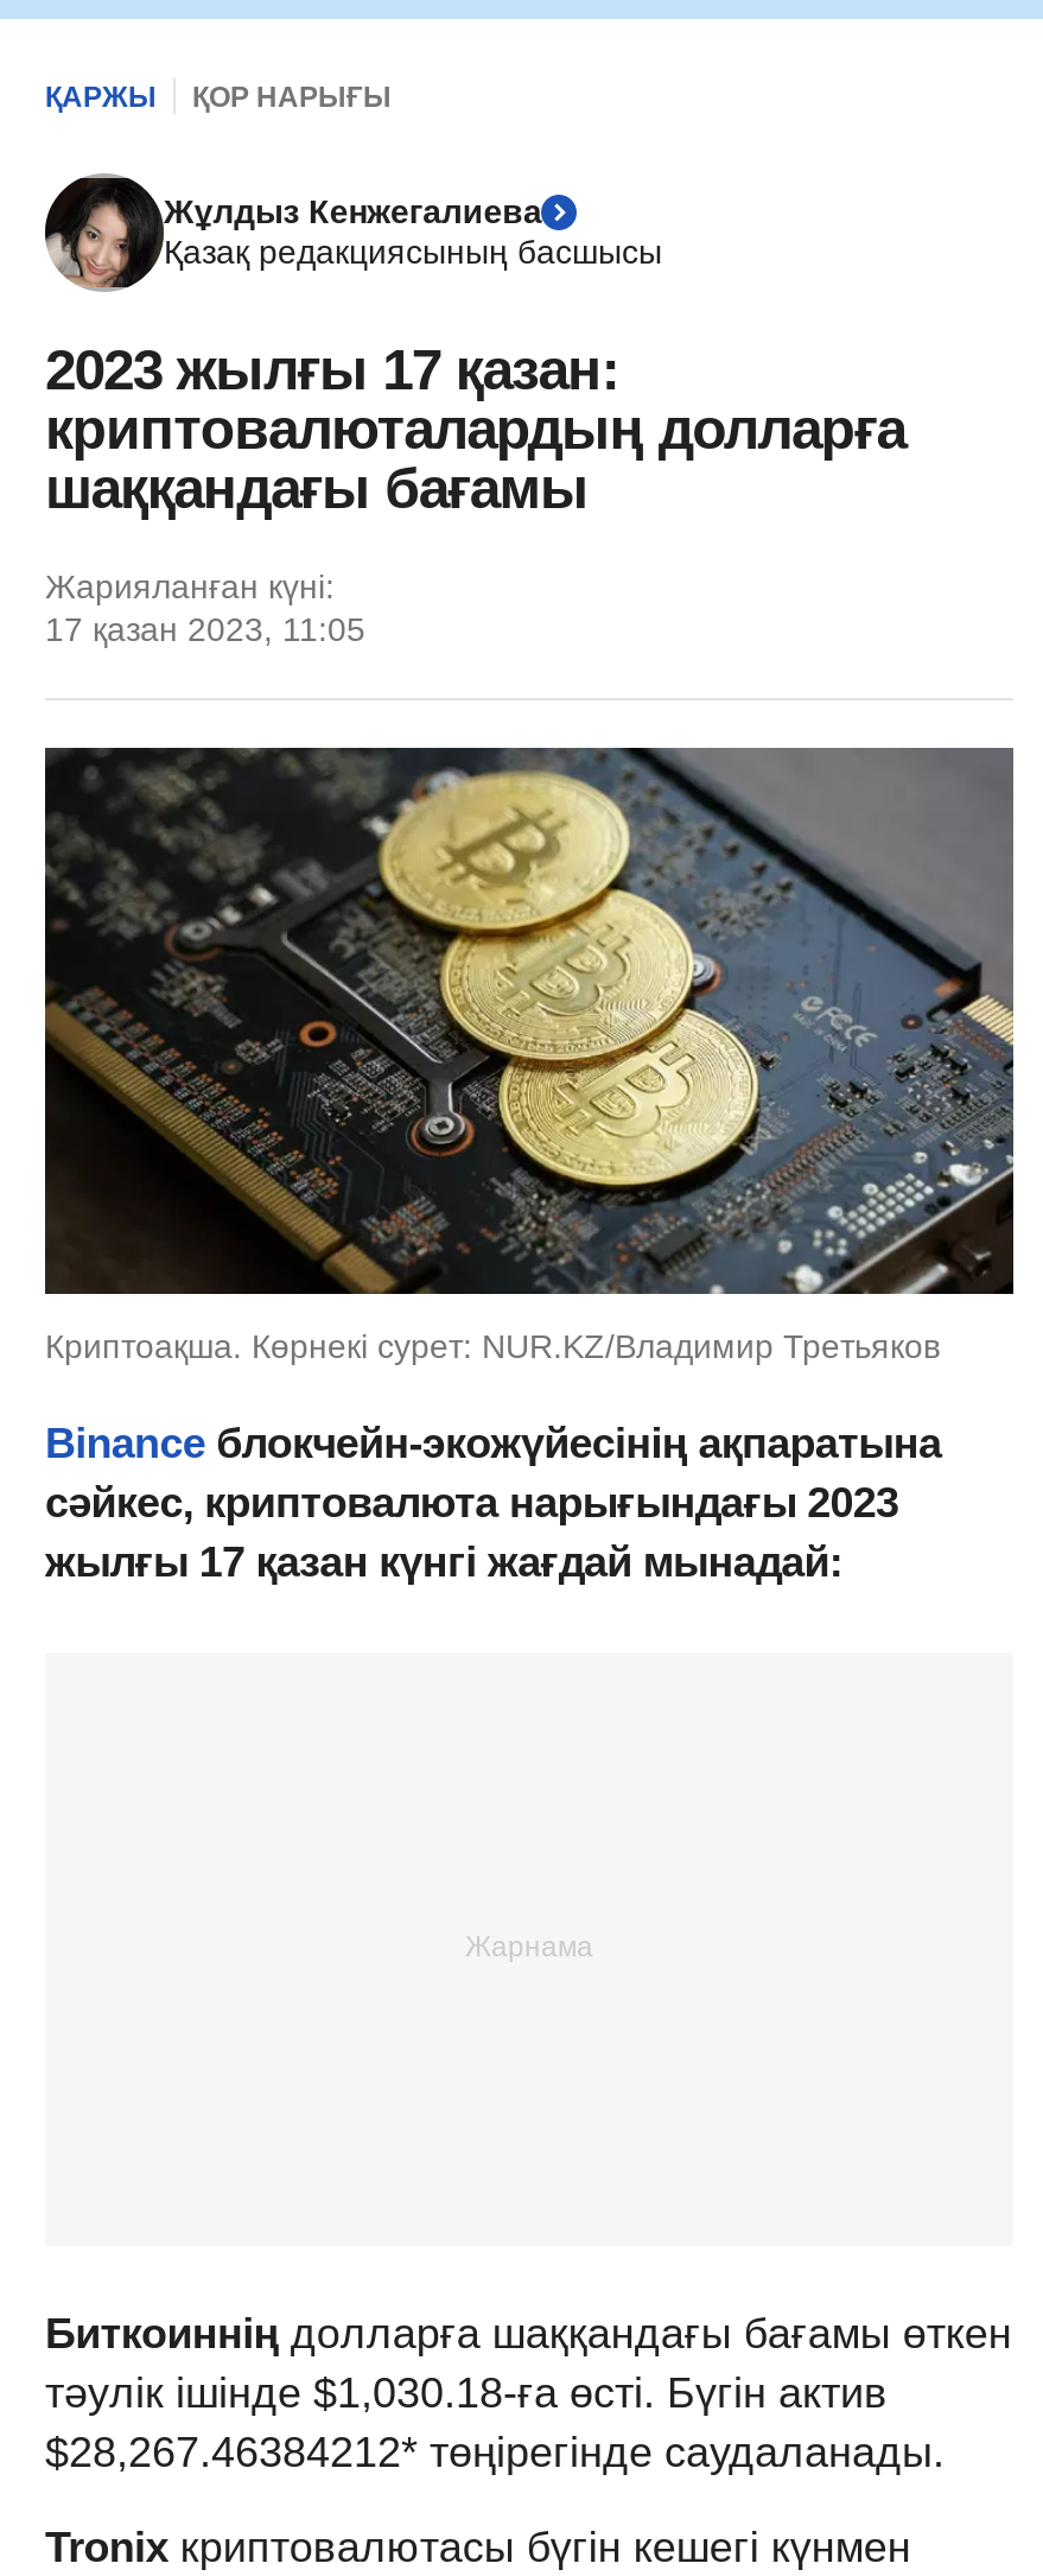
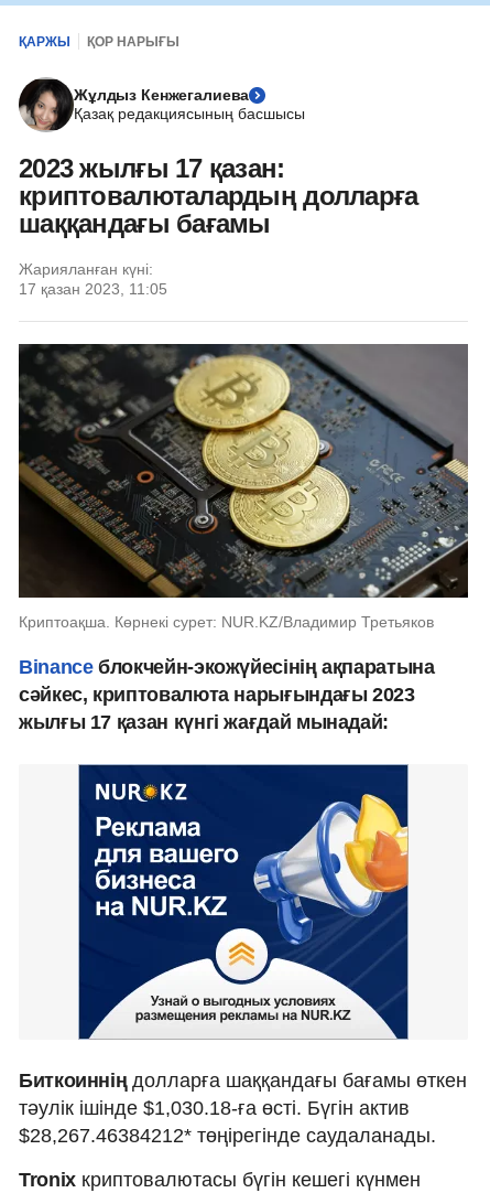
+ [image]
